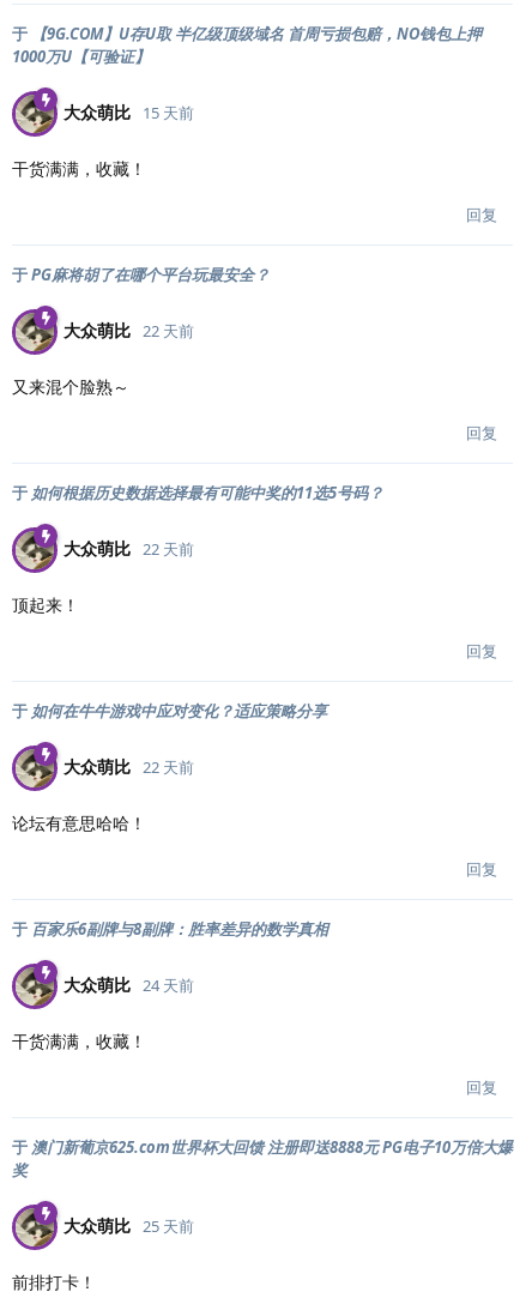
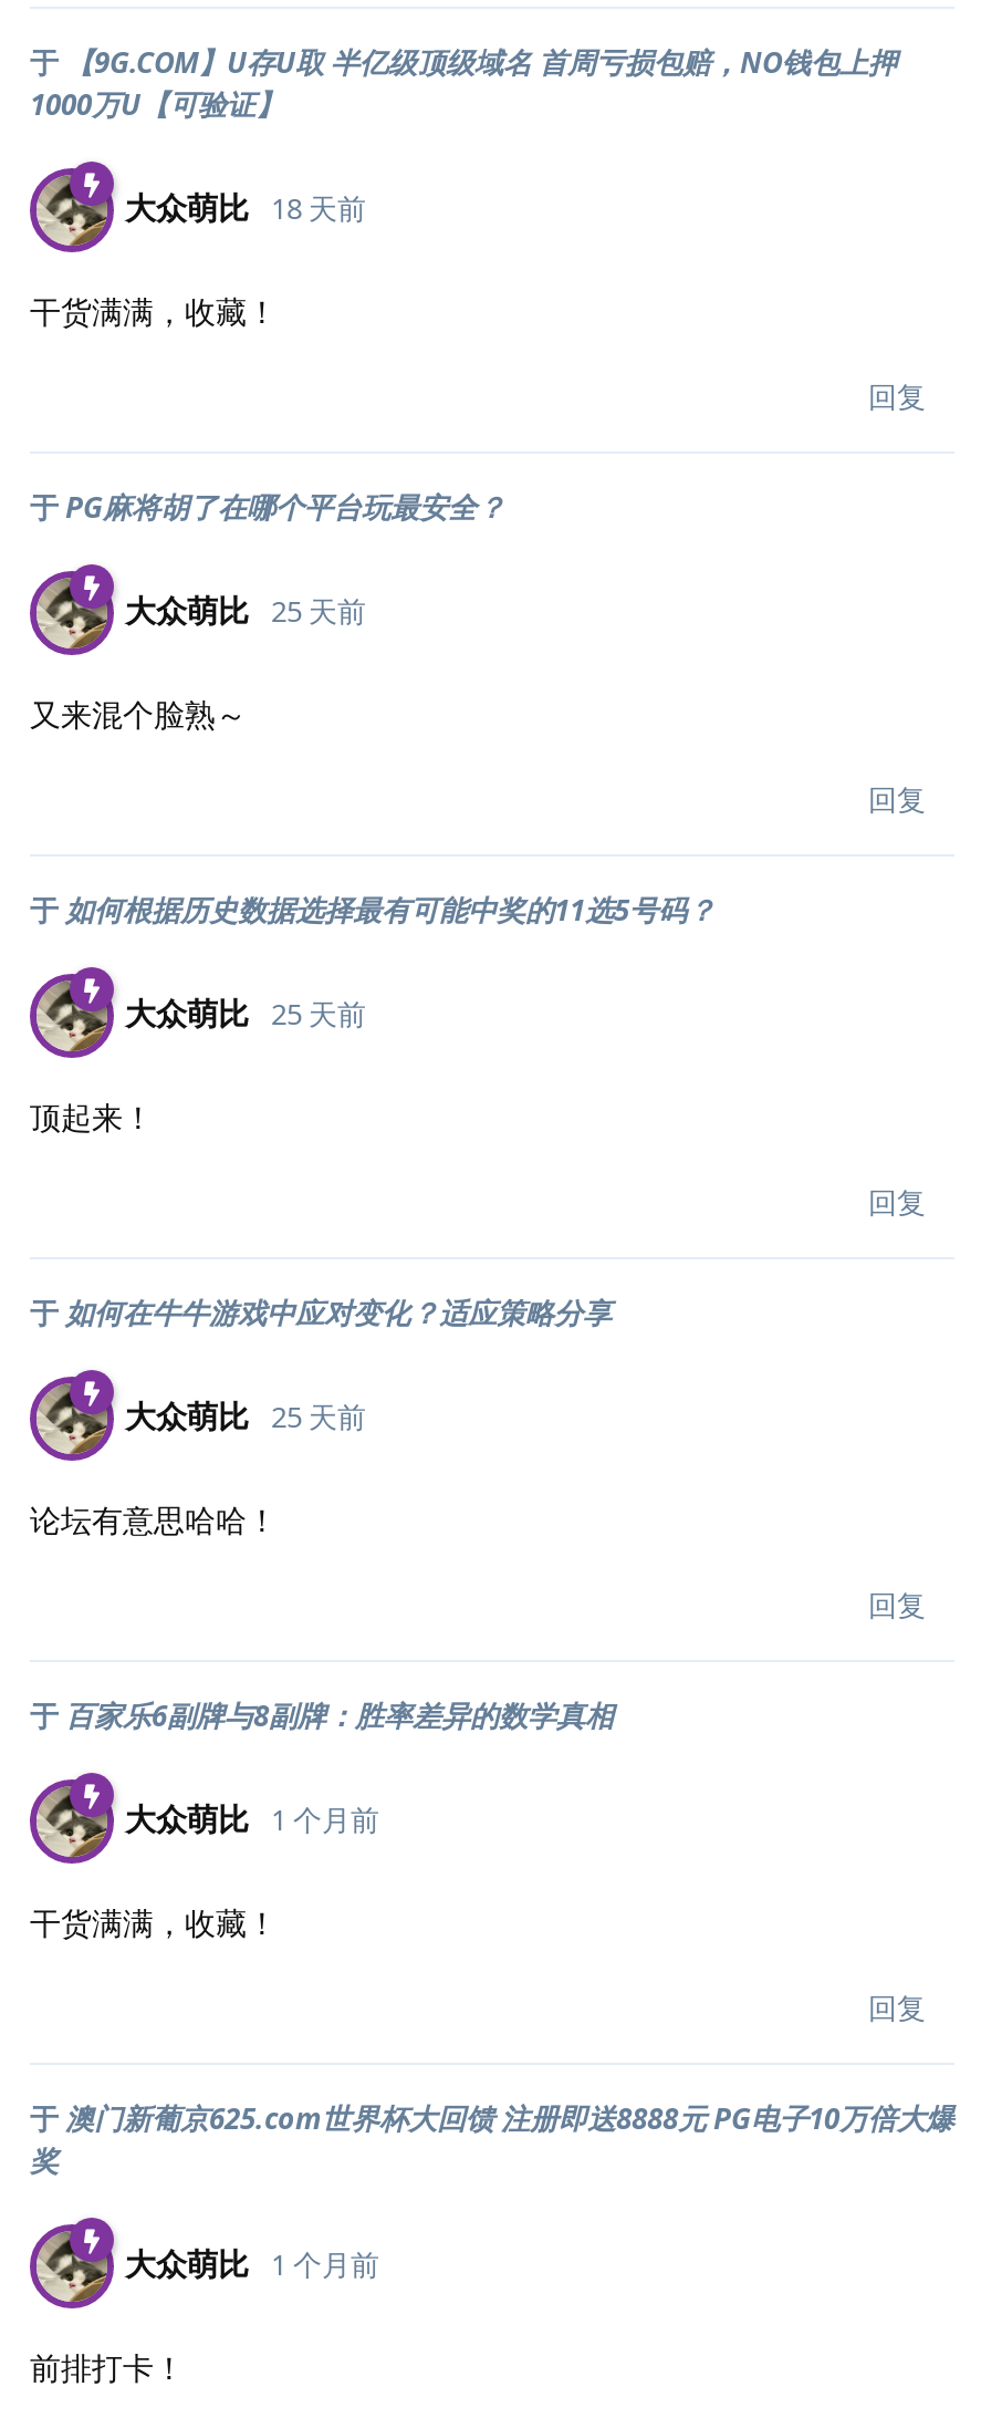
- 大众萌比 15 天前
+ 大众萌比 18 天前

- 大众萌比 22 天前
+ 大众萌比 25 天前

- 大众萌比 22 天前
+ 大众萌比 25 天前

- 大众萌比 22 天前
+ 大众萌比 25 天前

- 大众萌比 24 天前
+ 大众萌比 1 个月前

- 大众萌比 25 天前
+ 大众萌比 1 个月前
